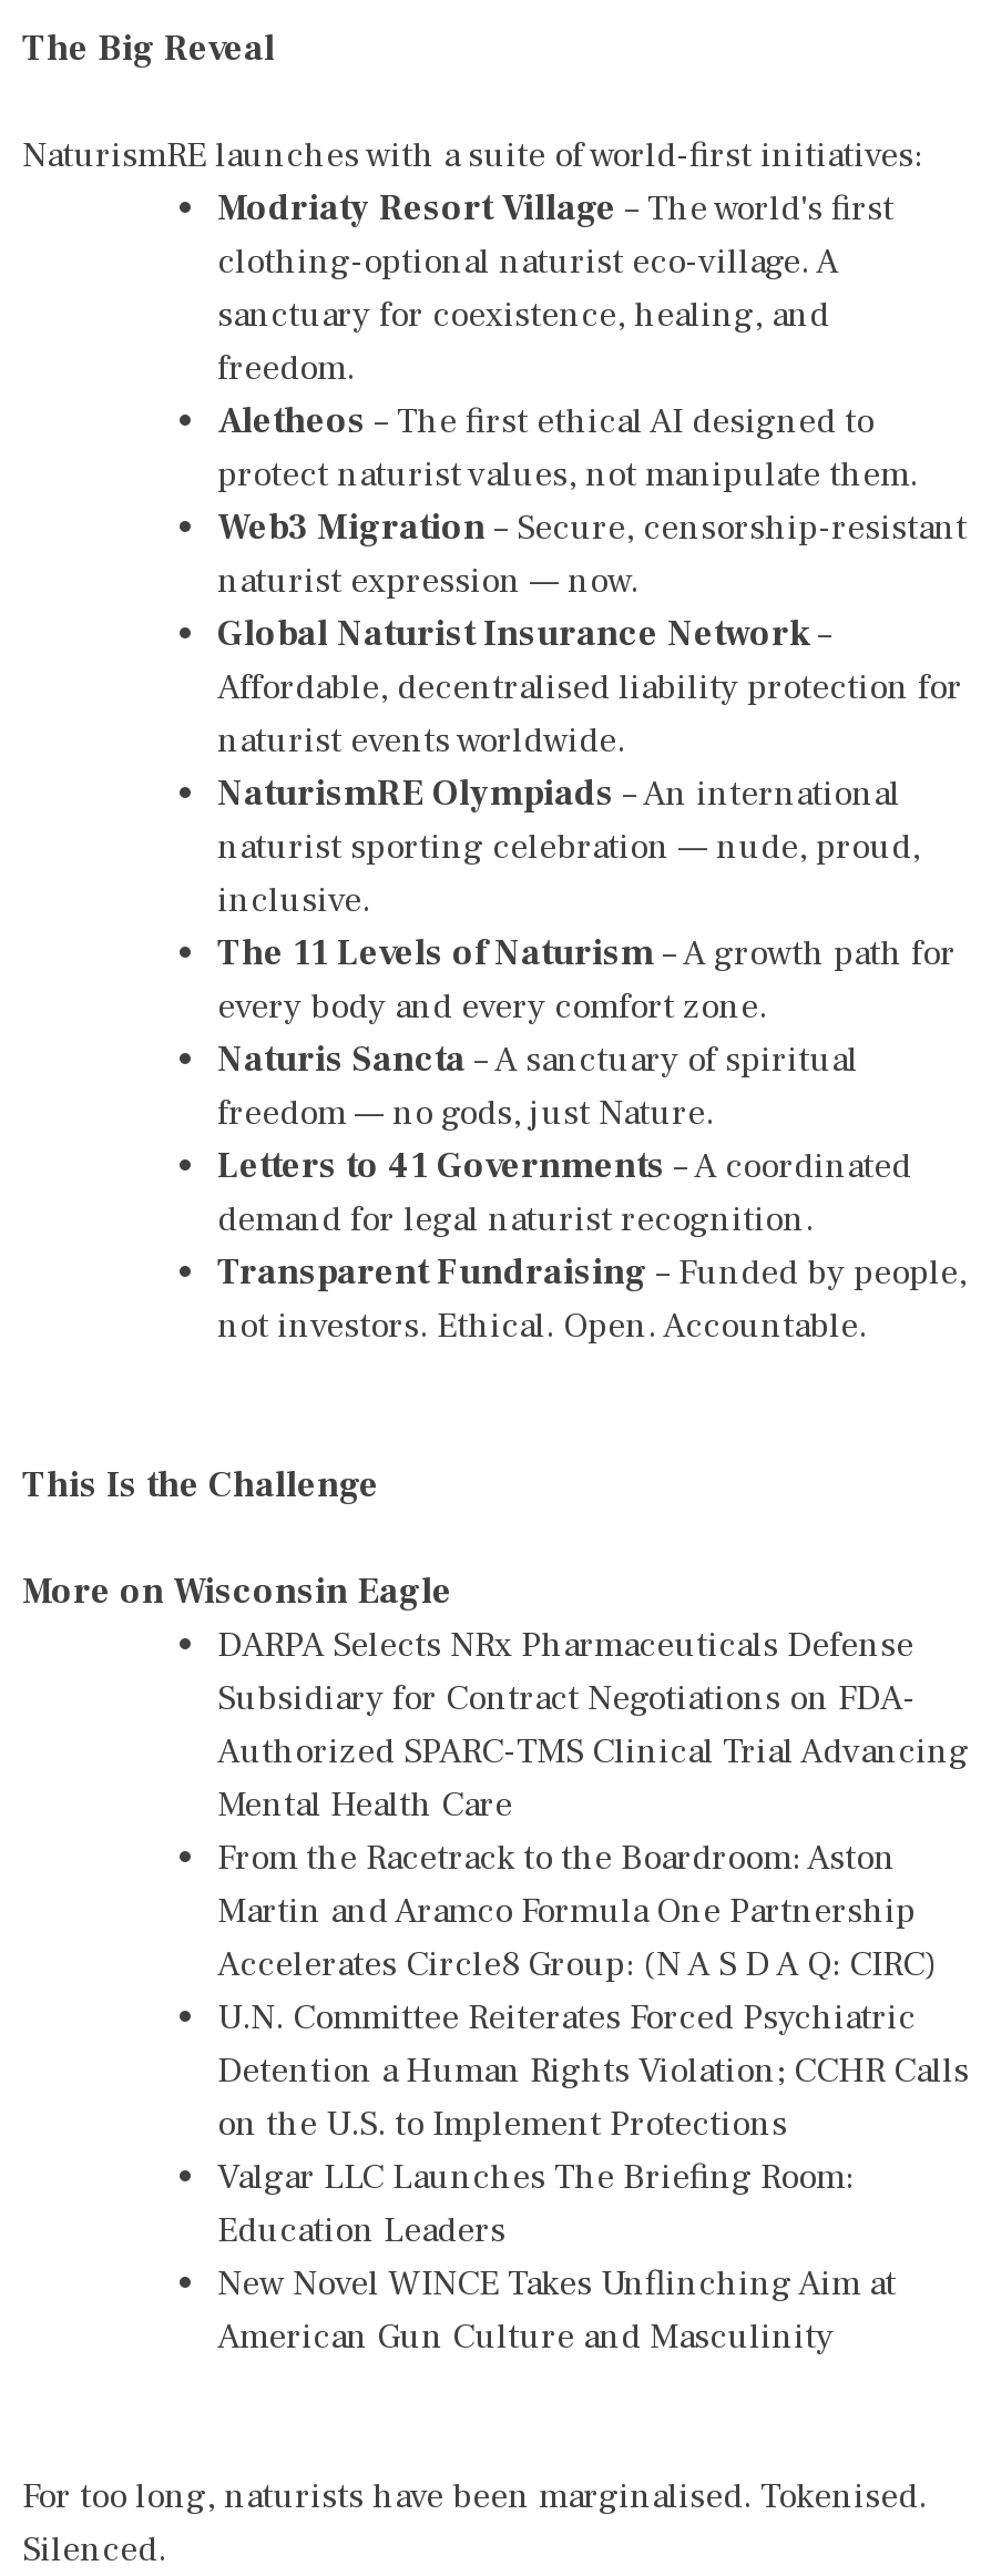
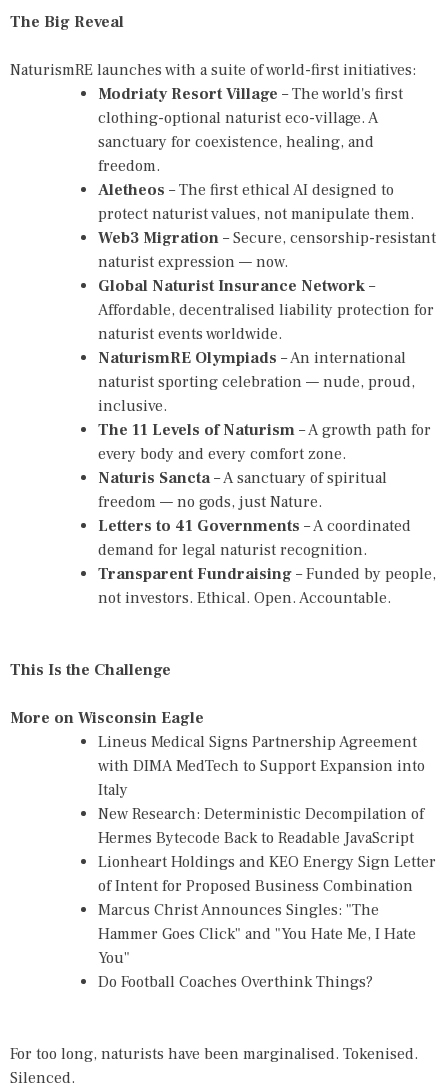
- DARPA Selects NRx Pharmaceuticals Defense
- Subsidiary for Contract Negotiations on FDA-
- Authorized SPARC-TMS Clinical Trial Advancing
- Mental Health Care
- From the Racetrack to the Boardroom: Aston
- Martin and Aramco Formula One Partnership
- Accelerates Circle8 Group: (N A S D A Q: CIRC)
- U.N. Committee Reiterates Forced Psychiatric
- Detention a Human Rights Violation; CCHR Calls
- on the U.S. to Implement Protections
- Valgar LLC Launches The Briefing Room:
- Education Leaders
- New Novel WINCE Takes Unflinching Aim at
- American Gun Culture and Masculinity
+ Lineus Medical Signs Partnership Agreement
+ with DIMA MedTech to Support Expansion into
+ Italy
+ New Research: Deterministic Decompilation of
+ Hermes Bytecode Back to Readable JavaScript
+ Lionheart Holdings and KEO Energy Sign Letter
+ of Intent for Proposed Business Combination
+ Marcus Christ Announces Singles: "The
+ Hammer Goes Click" and "You Hate Me, I Hate
+ You"
+ Do Football Coaches Overthink Things?
